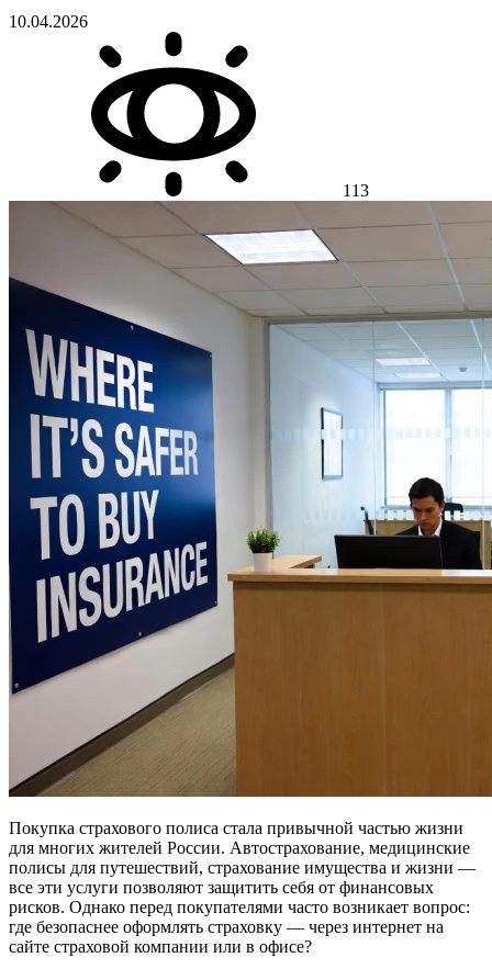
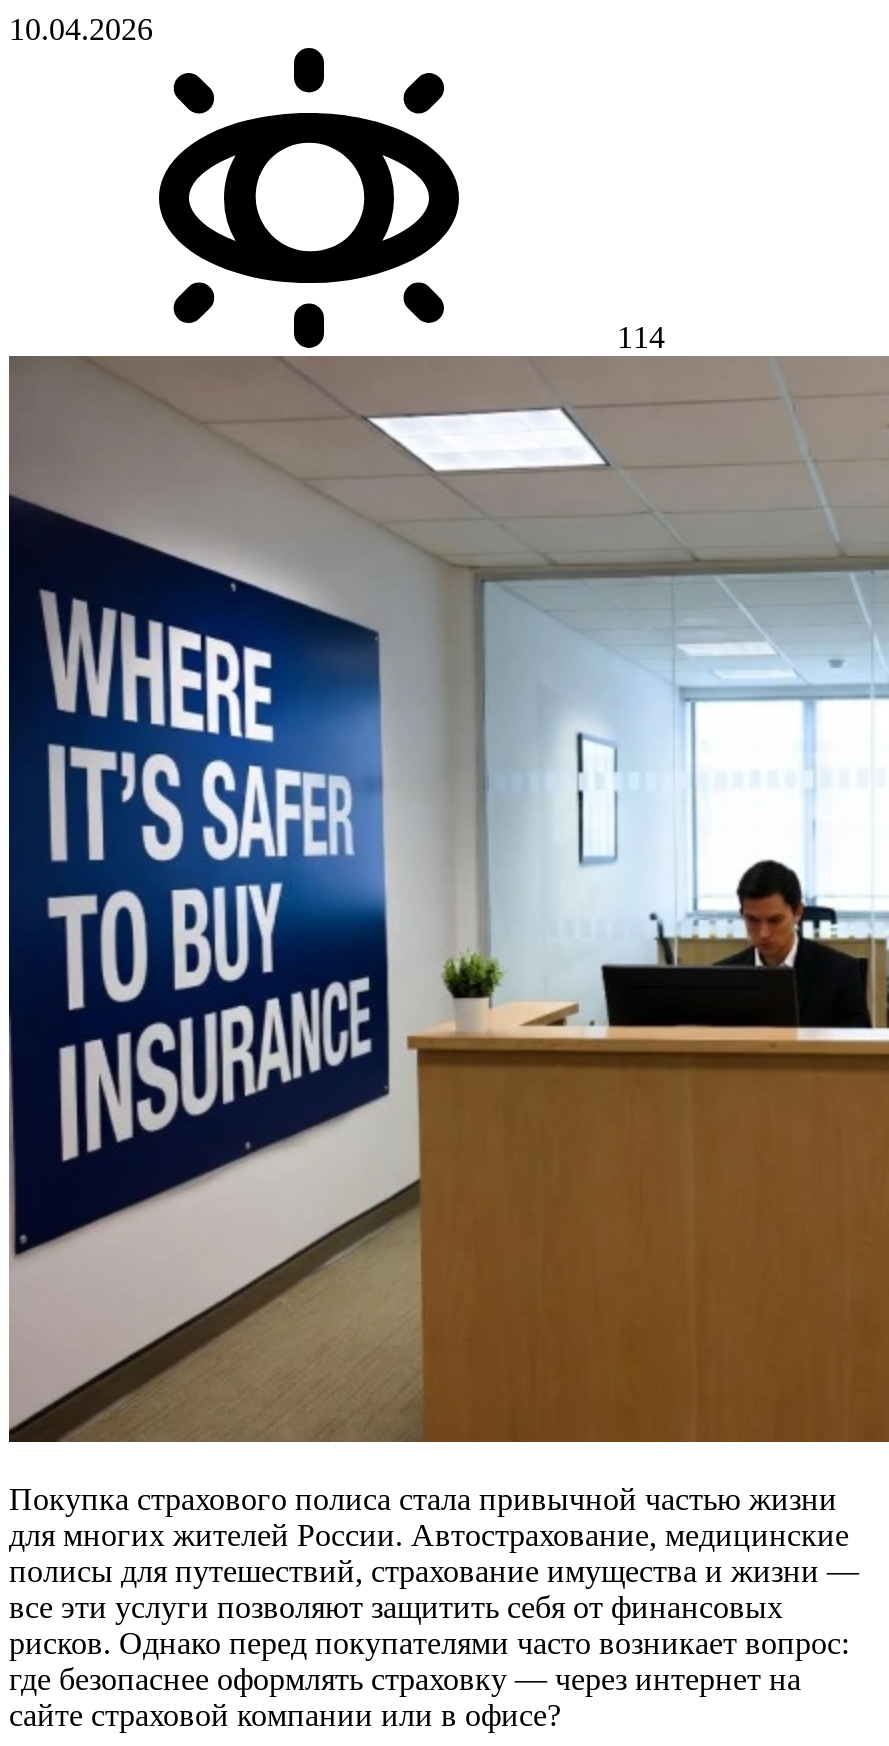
- 113
+ 114
